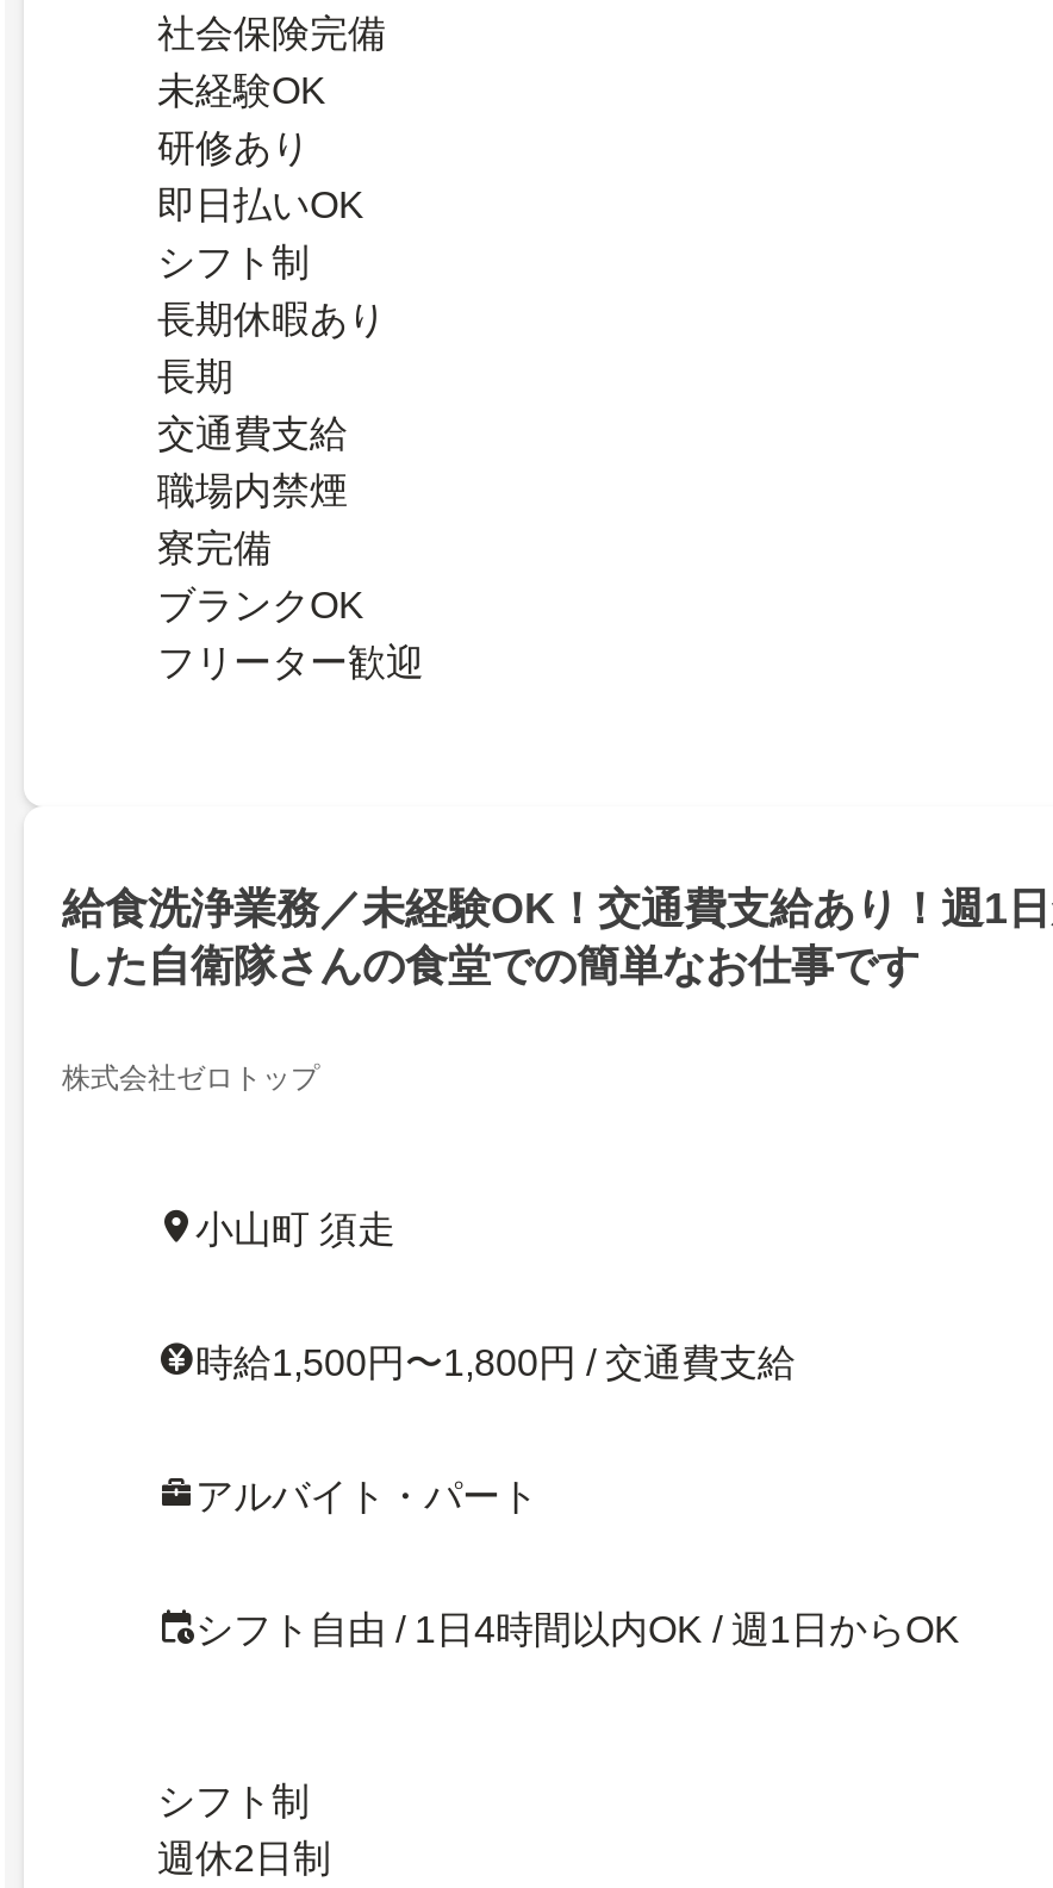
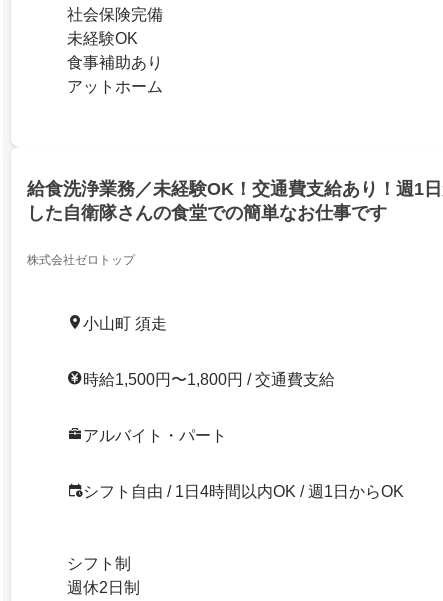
- 研修あり
- 即日払いOK
- シフト制
- 長期休暇あり
- 長期
- 交通費支給
- 職場内禁煙
- 寮完備
- ブランクOK
- フリーター歓迎
+ 食事補助あり
+ アットホーム
